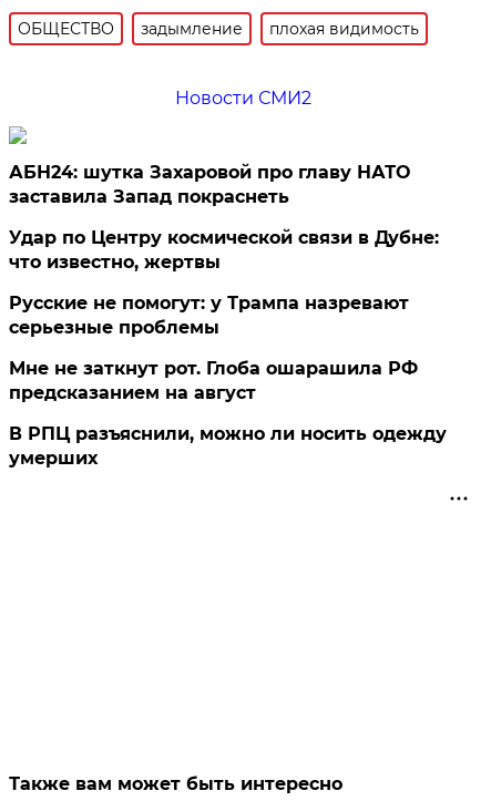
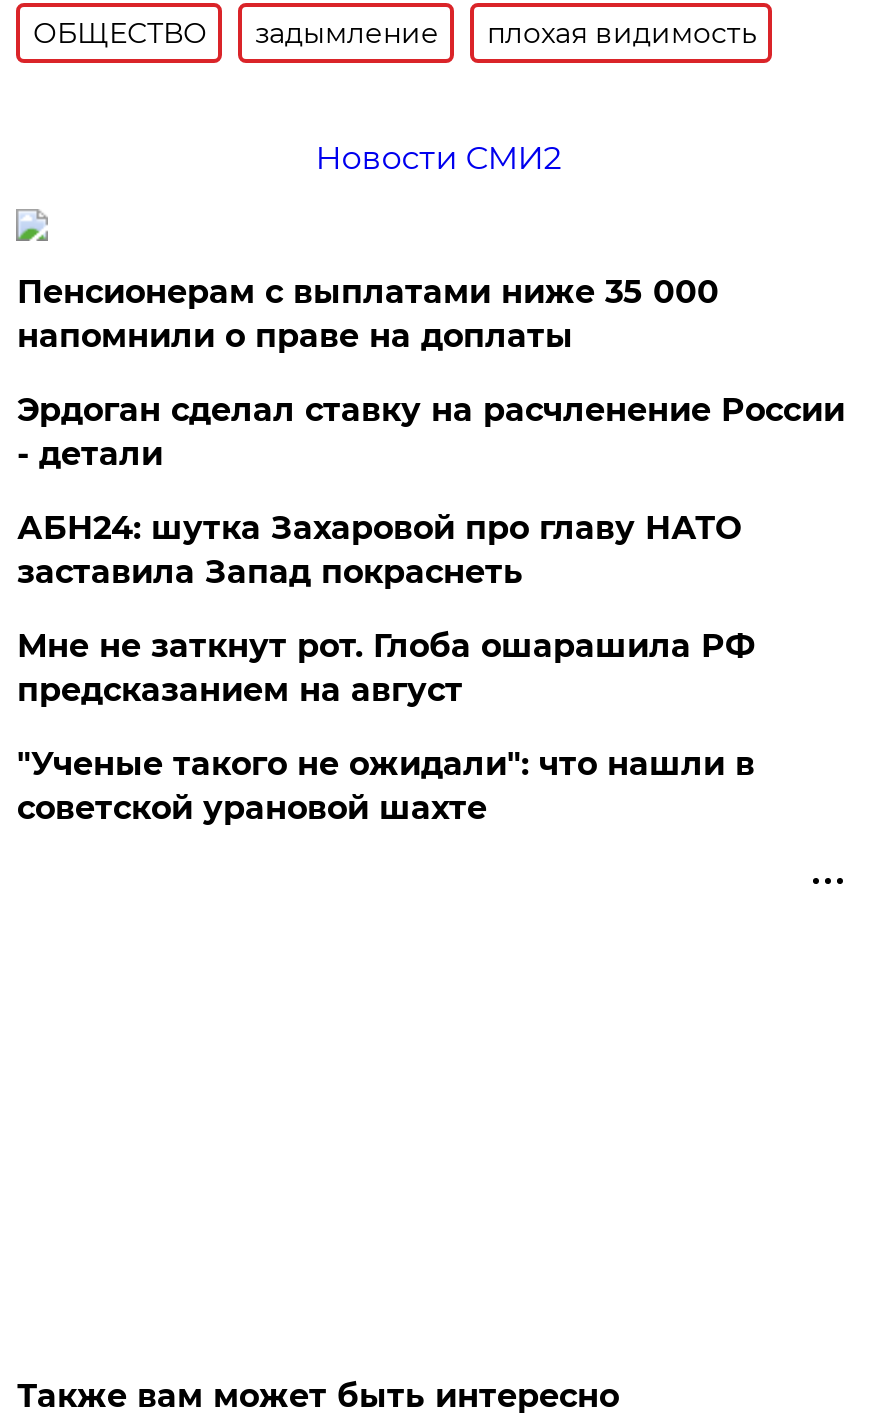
+ Пенсионерам с выплатами ниже 35 000
+ напомнили о праве на доплаты
+ Эрдоган сделал ставку на расчленение России
+ - детали

moved down: АБН24: шутка Захаровой про главу НАТО | заставила Запад покраснеть

- Удар по Центру космической связи в Дубне:
- что известно, жертвы
- Русские не помогут: у Трампа назревают
- серьезные проблемы

- В РПЦ разъяснили, можно ли носить одежду
- умерших
+ "Ученые такого не ожидали": что нашли в
+ советской урановой шахте
